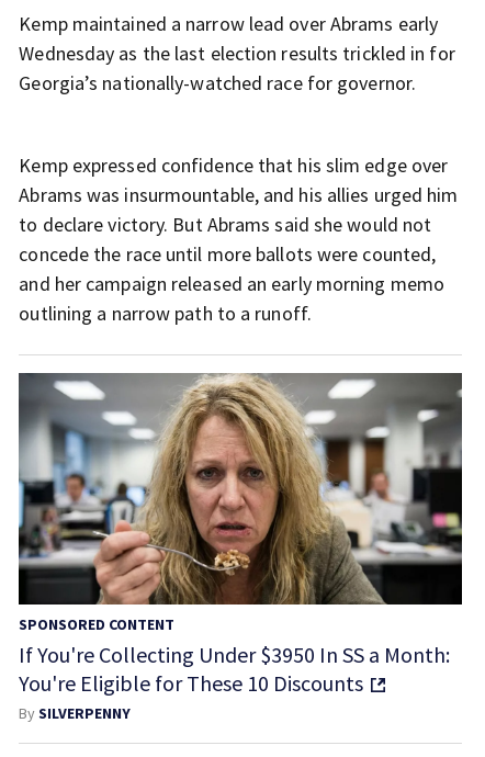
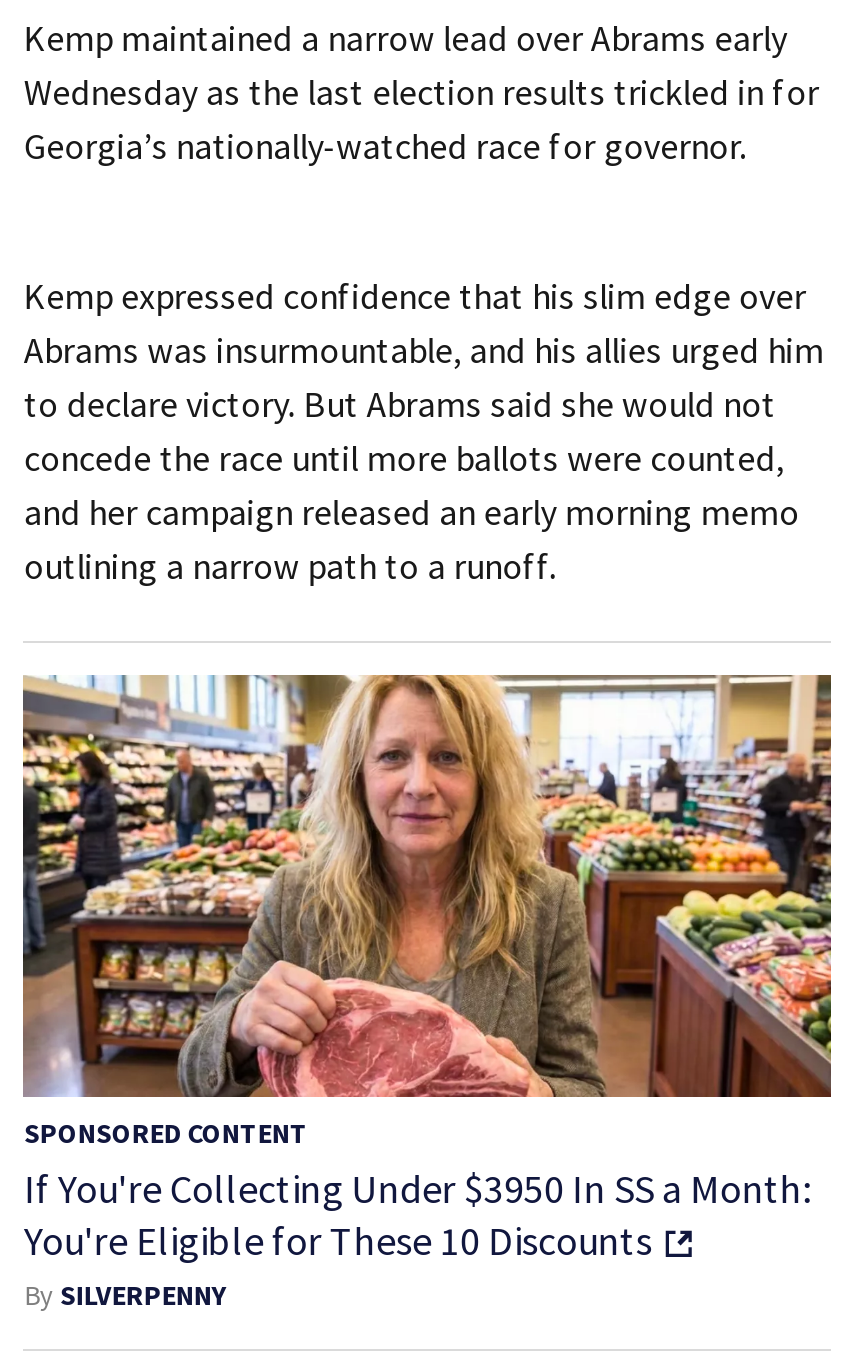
- [image]
+ [image]
